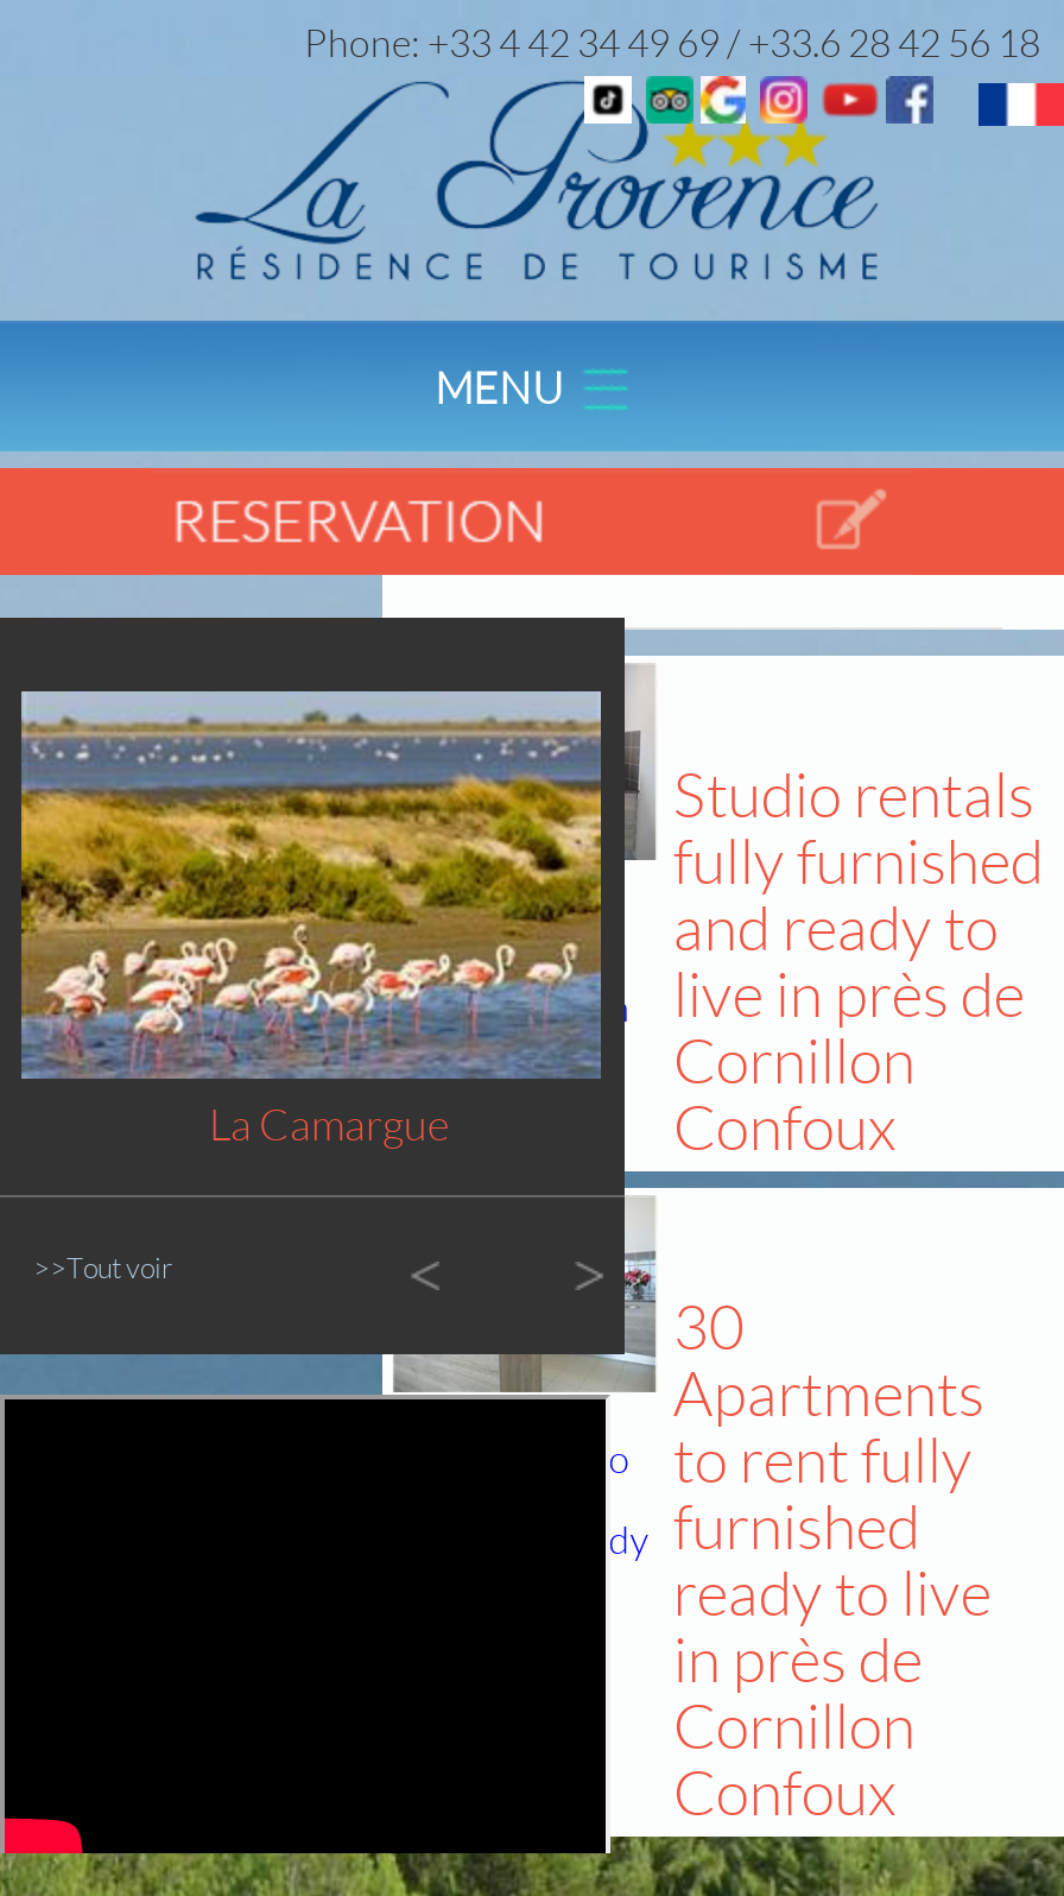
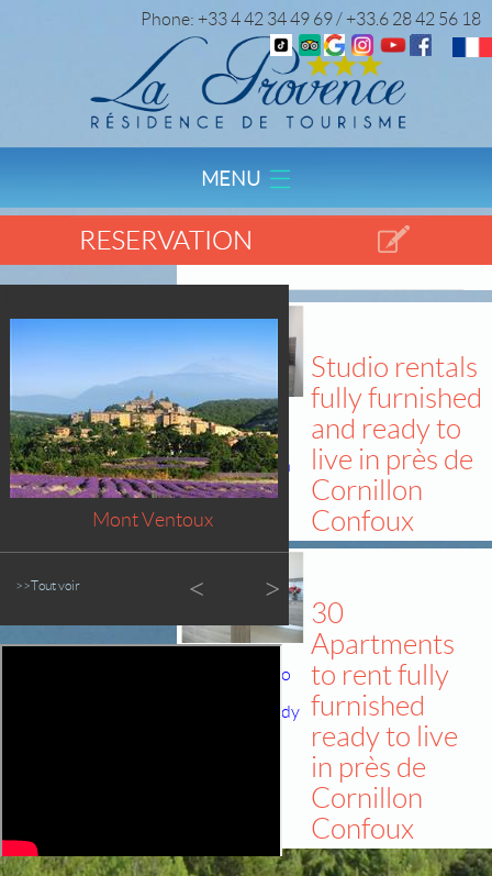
- [image]
- La Camargue
+ [image]
+ Mont Ventoux
